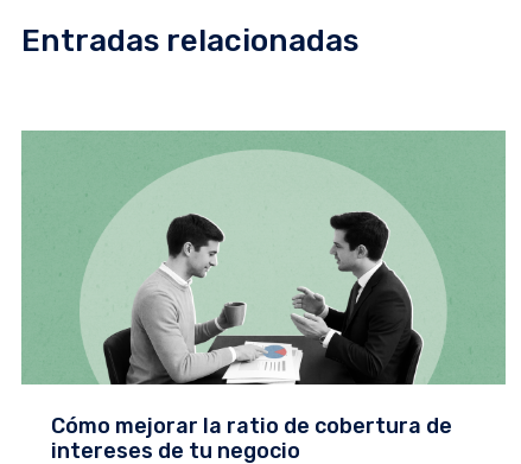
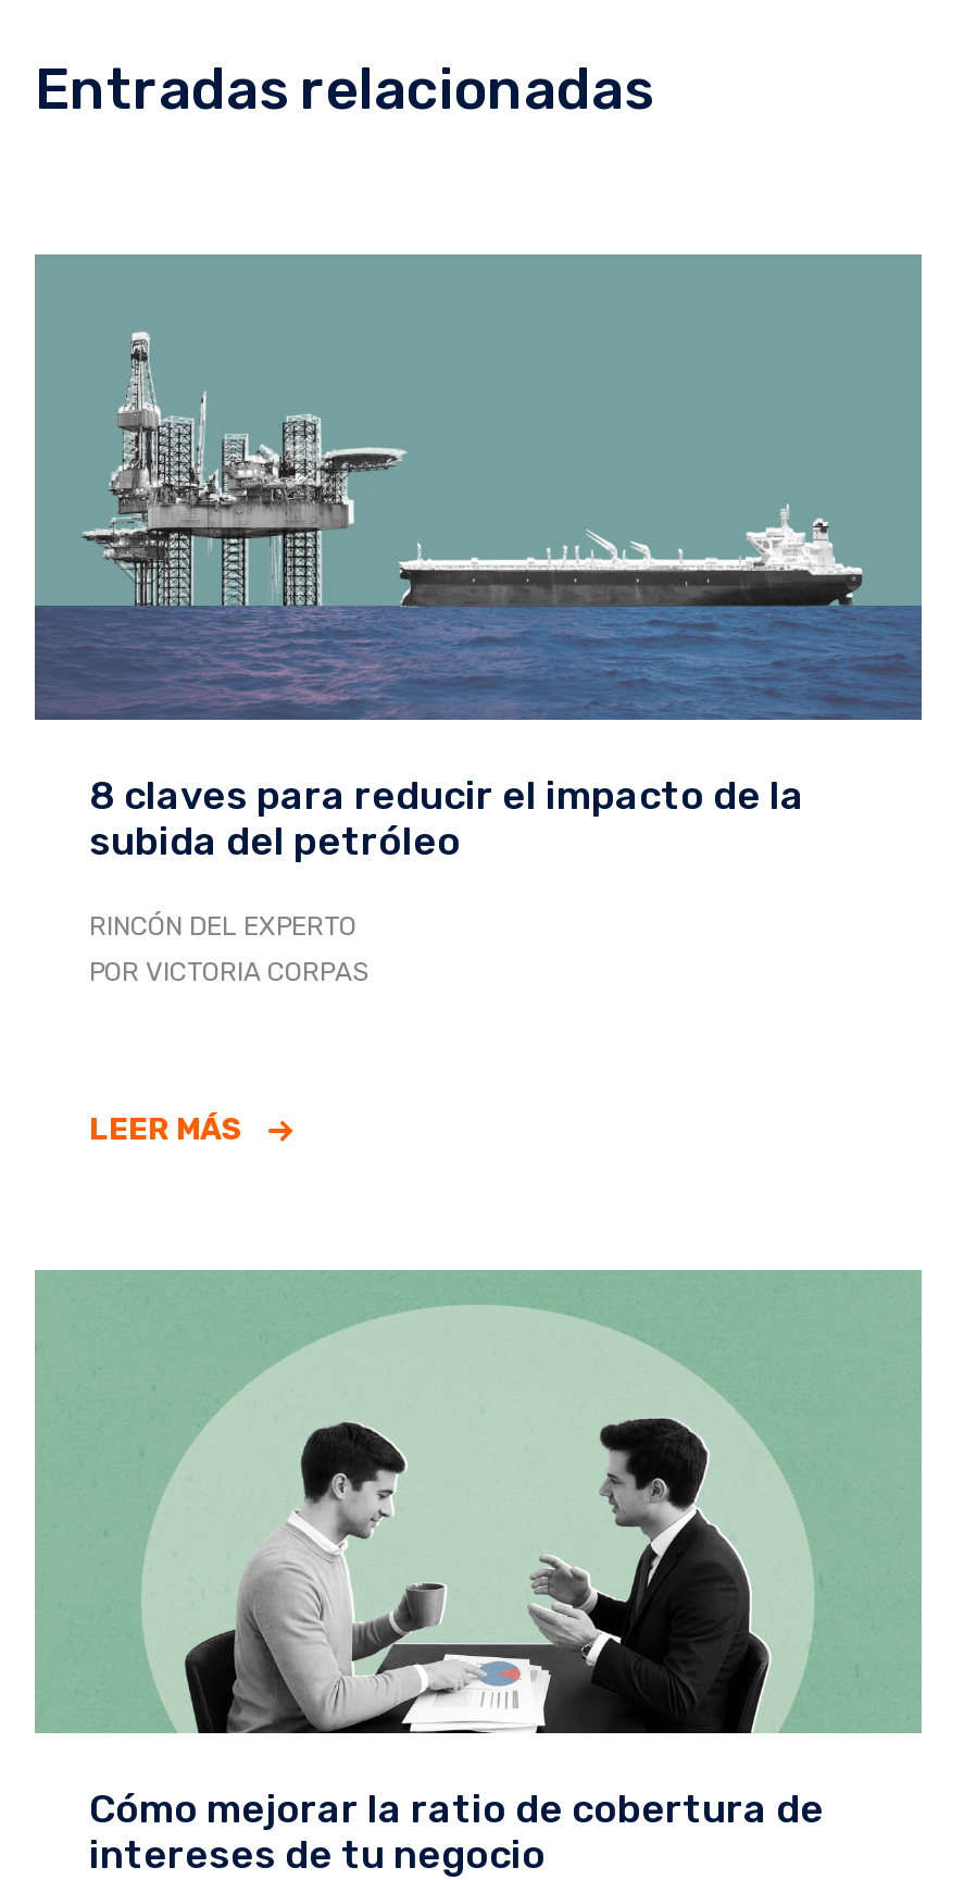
+ [image]
+ 8 claves para reducir el impacto de la
+ subida del petróleo
+ RINCÓN DEL EXPERTO
+ POR VICTORIA CORPAS

+ LEER MÁS
